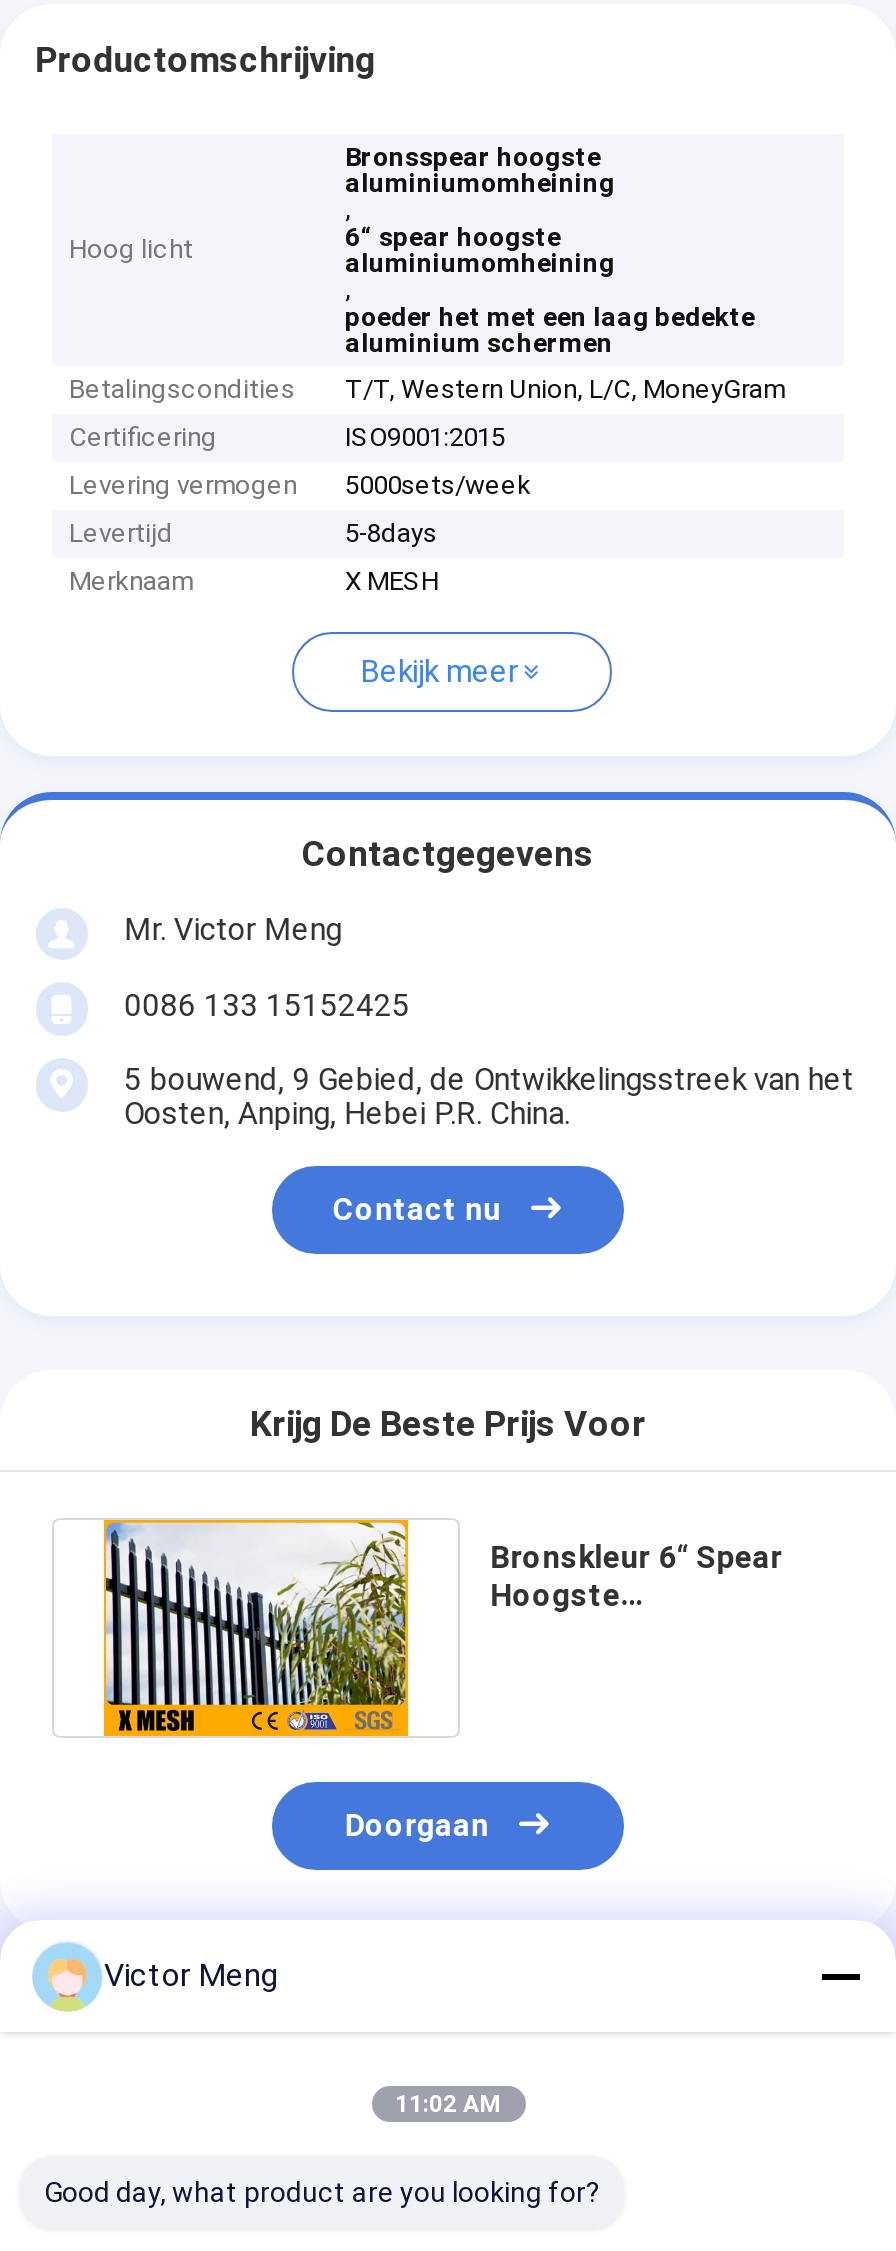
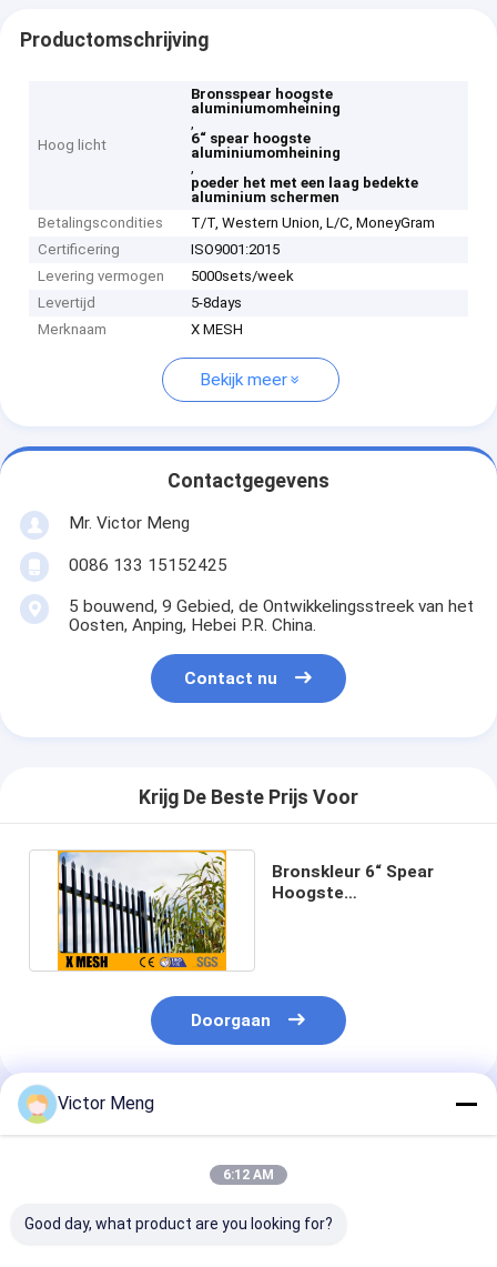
- 11:02 AM
+ 6:12 AM
